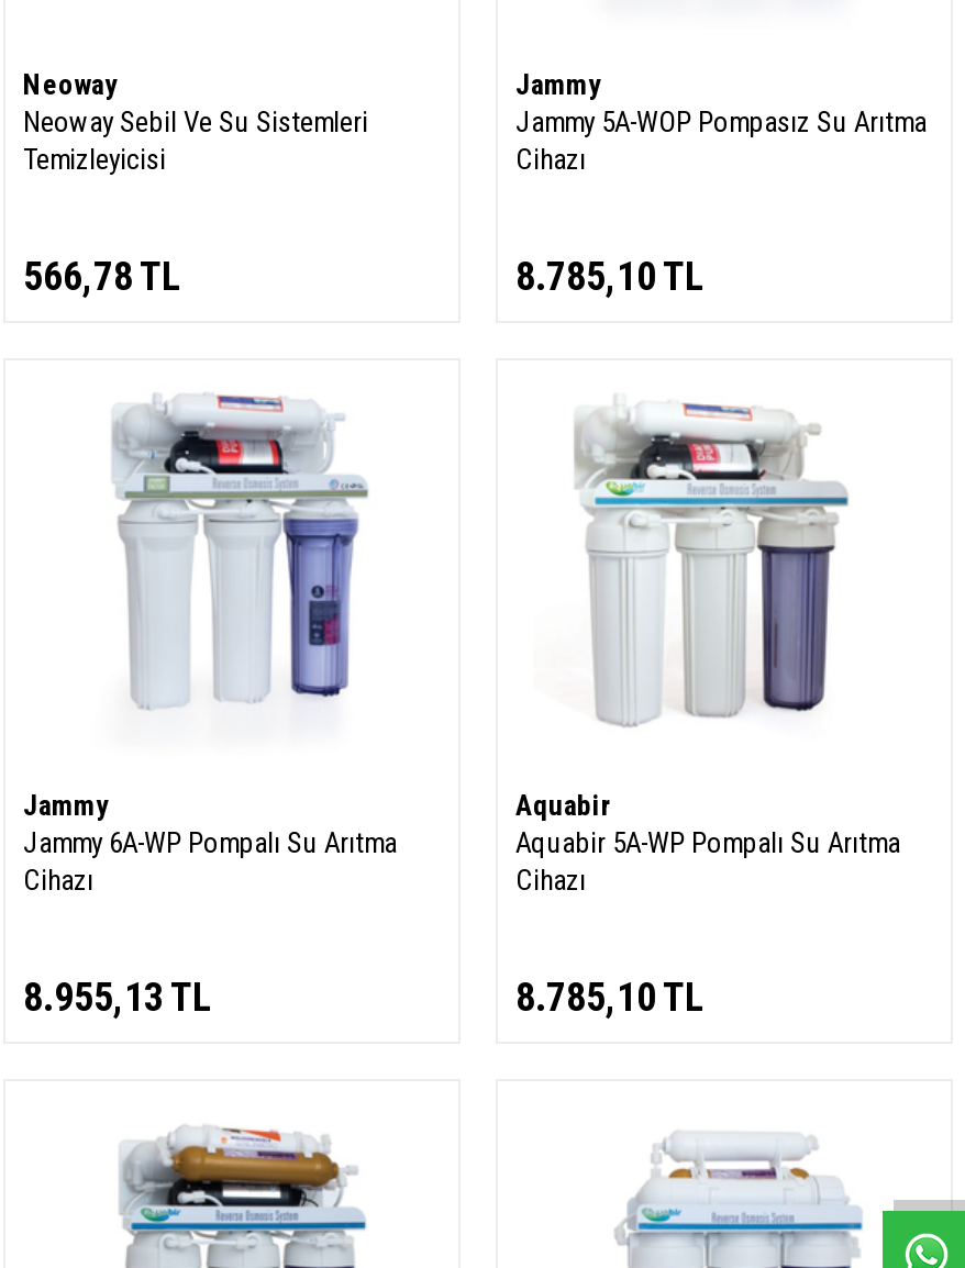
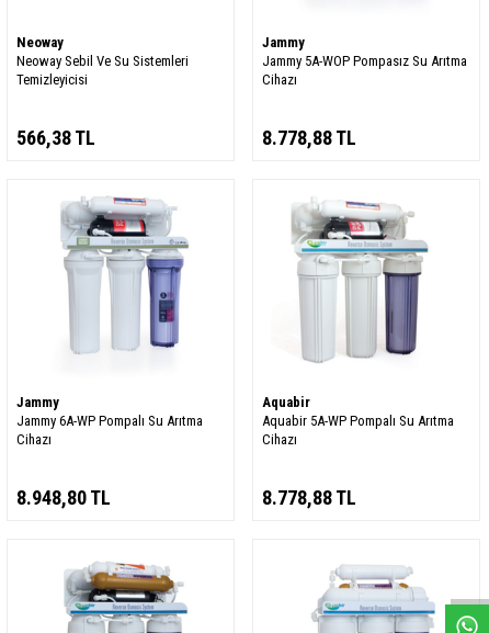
- 566,78 TL
+ 566,38 TL

- 8.785,10 TL
+ 8.778,88 TL

- 8.955,13 TL
+ 8.948,80 TL

- 8.785,10 TL
+ 8.778,88 TL
